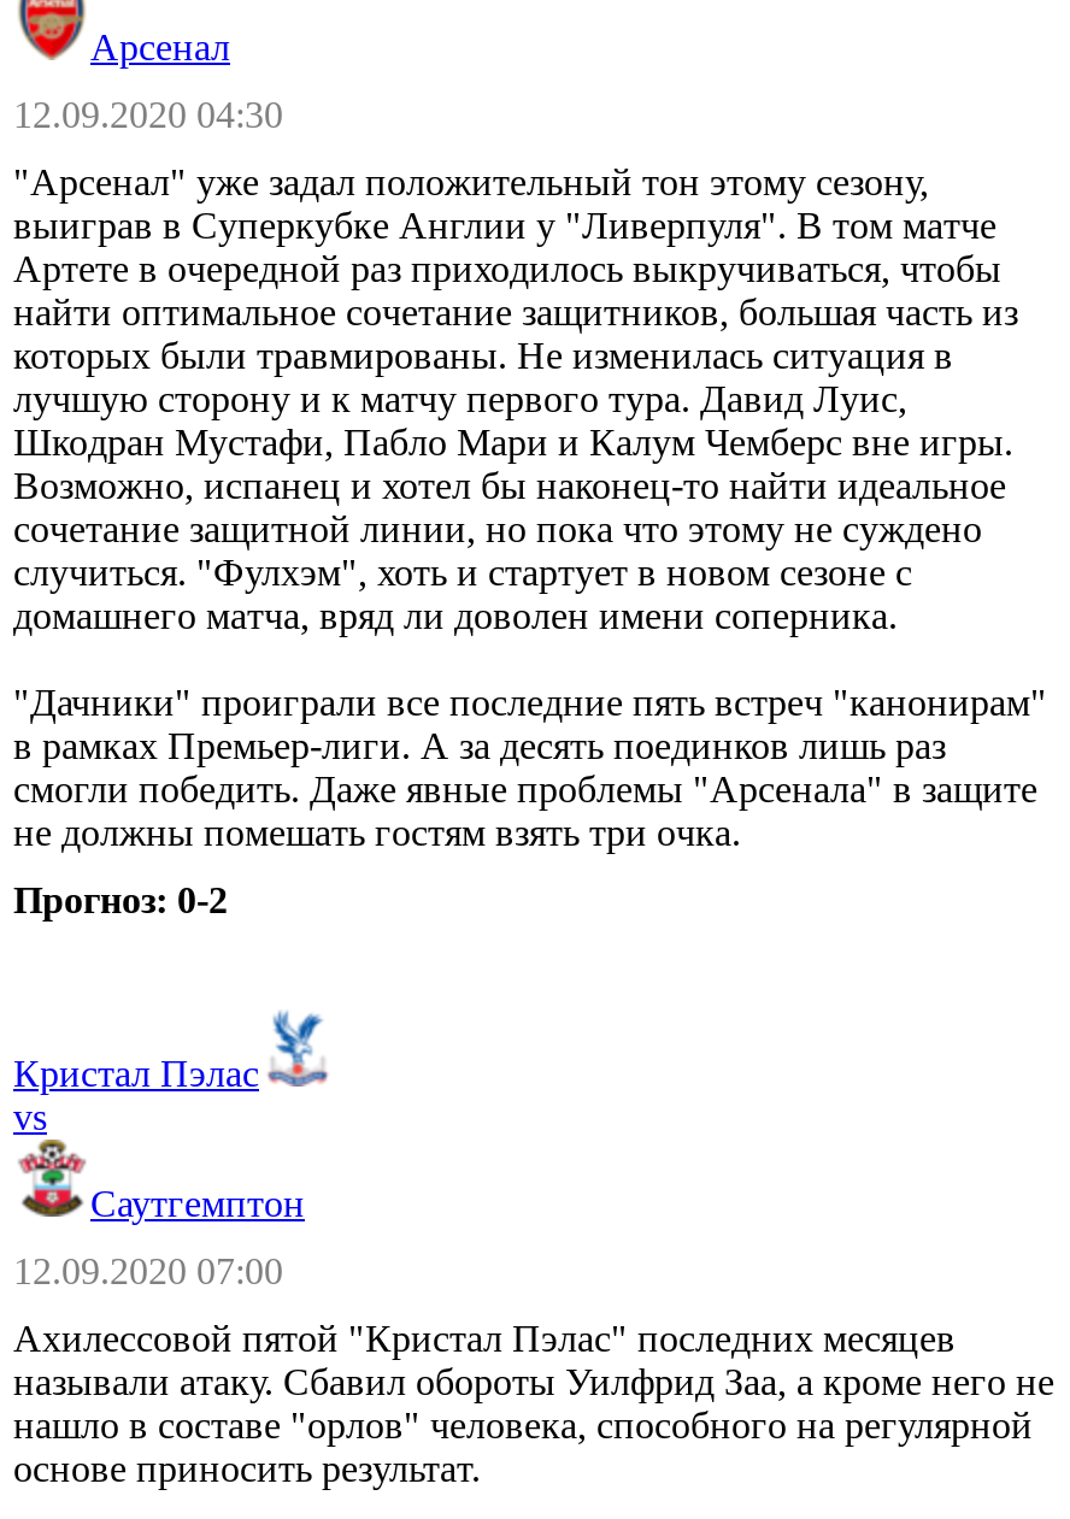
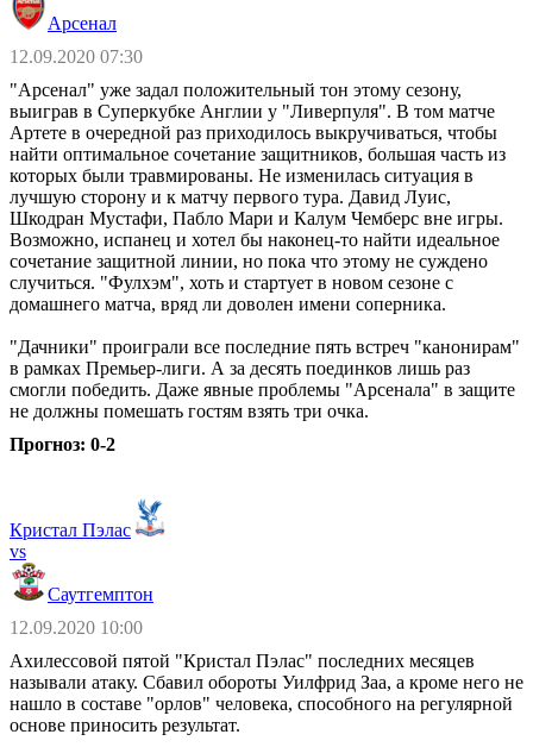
- 12.09.2020 04:30
+ 12.09.2020 07:30

- 12.09.2020 07:00
+ 12.09.2020 10:00
